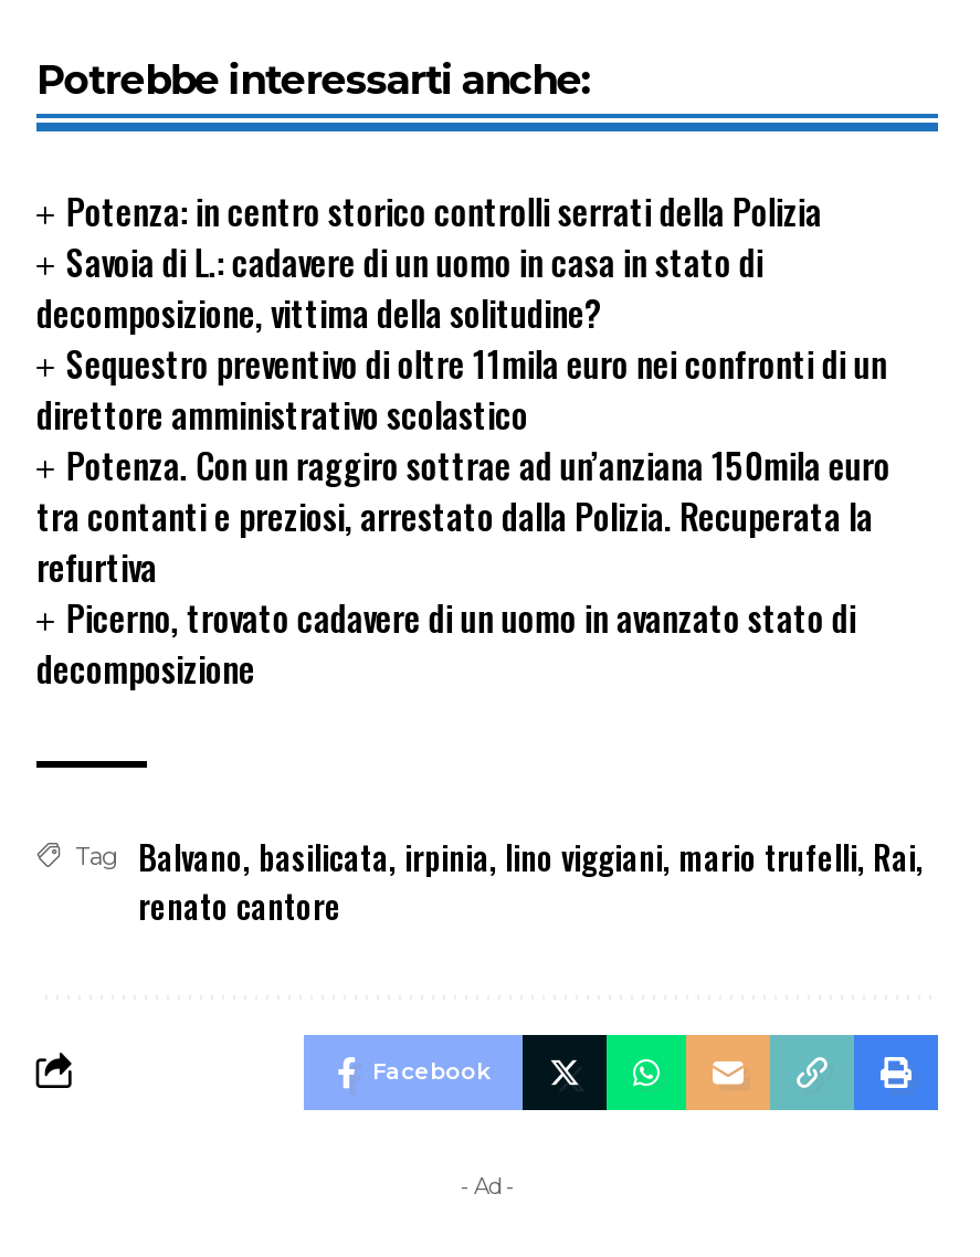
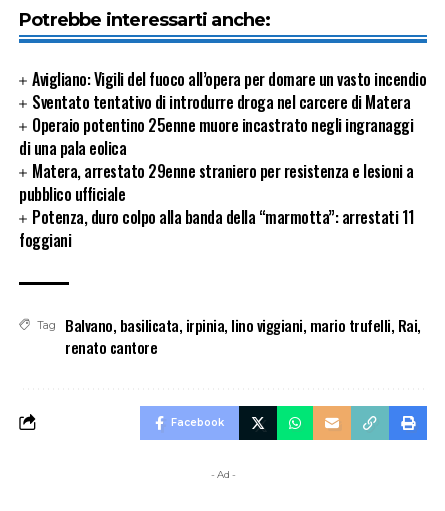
- Potenza: in centro storico controlli serrati della Polizia
- Savoia di L.: cadavere di un uomo in casa in stato di
- decomposizione, vittima della solitudine?
- Sequestro preventivo di oltre 11mila euro nei confronti di un
- direttore amministrativo scolastico
- Potenza. Con un raggiro sottrae ad un’anziana 150mila euro
- tra contanti e preziosi, arrestato dalla Polizia. Recuperata la
- refurtiva
- Picerno, trovato cadavere di un uomo in avanzato stato di
- decomposizione
+ Avigliano: Vigili del fuoco all’opera per domare un vasto incendio
+ Sventato tentativo di introdurre droga nel carcere di Matera
+ Operaio potentino 25enne muore incastrato negli ingranaggi
+ di una pala eolica
+ Matera, arrestato 29enne straniero per resistenza e lesioni a
+ pubblico ufficiale
+ Potenza, duro colpo alla banda della “marmotta”: arrestati 11
+ foggiani
